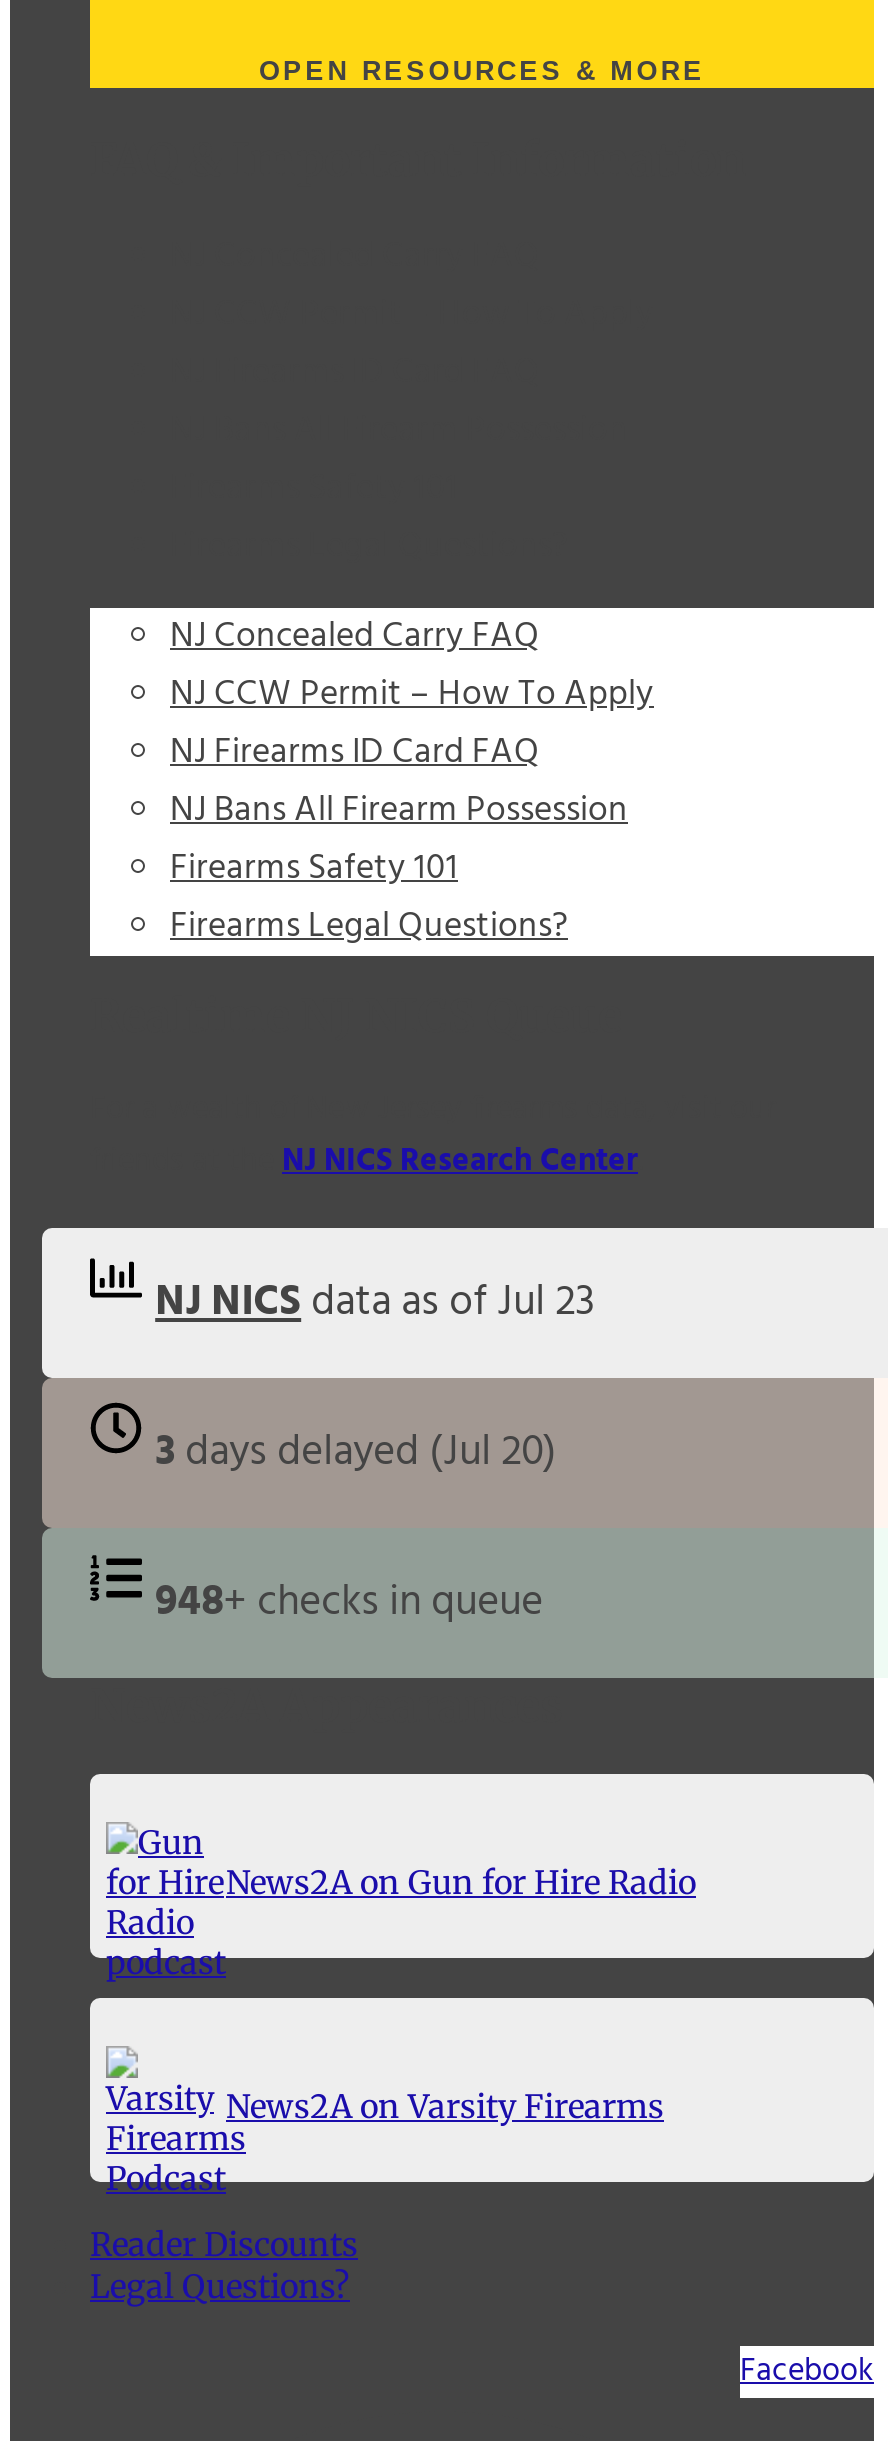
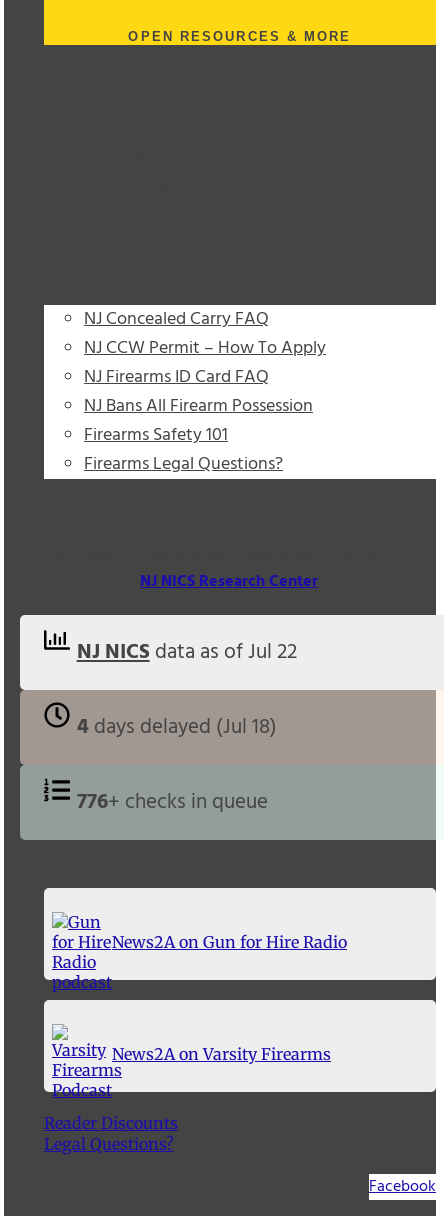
- NJ NICS data as ofJul 23
+ NJ NICS data as ofJul 22

- 3 days delayed (Jul 20)
+ 4 days delayed (Jul 18)

- 948+ checks in queue
+ 776+ checks in queue
